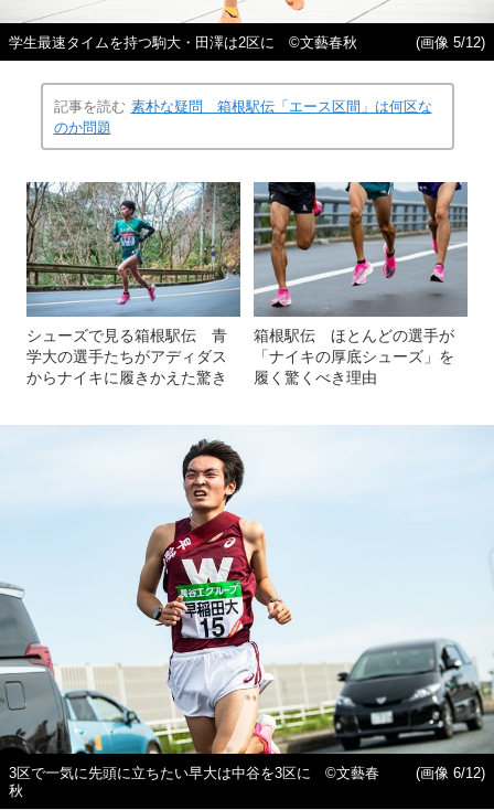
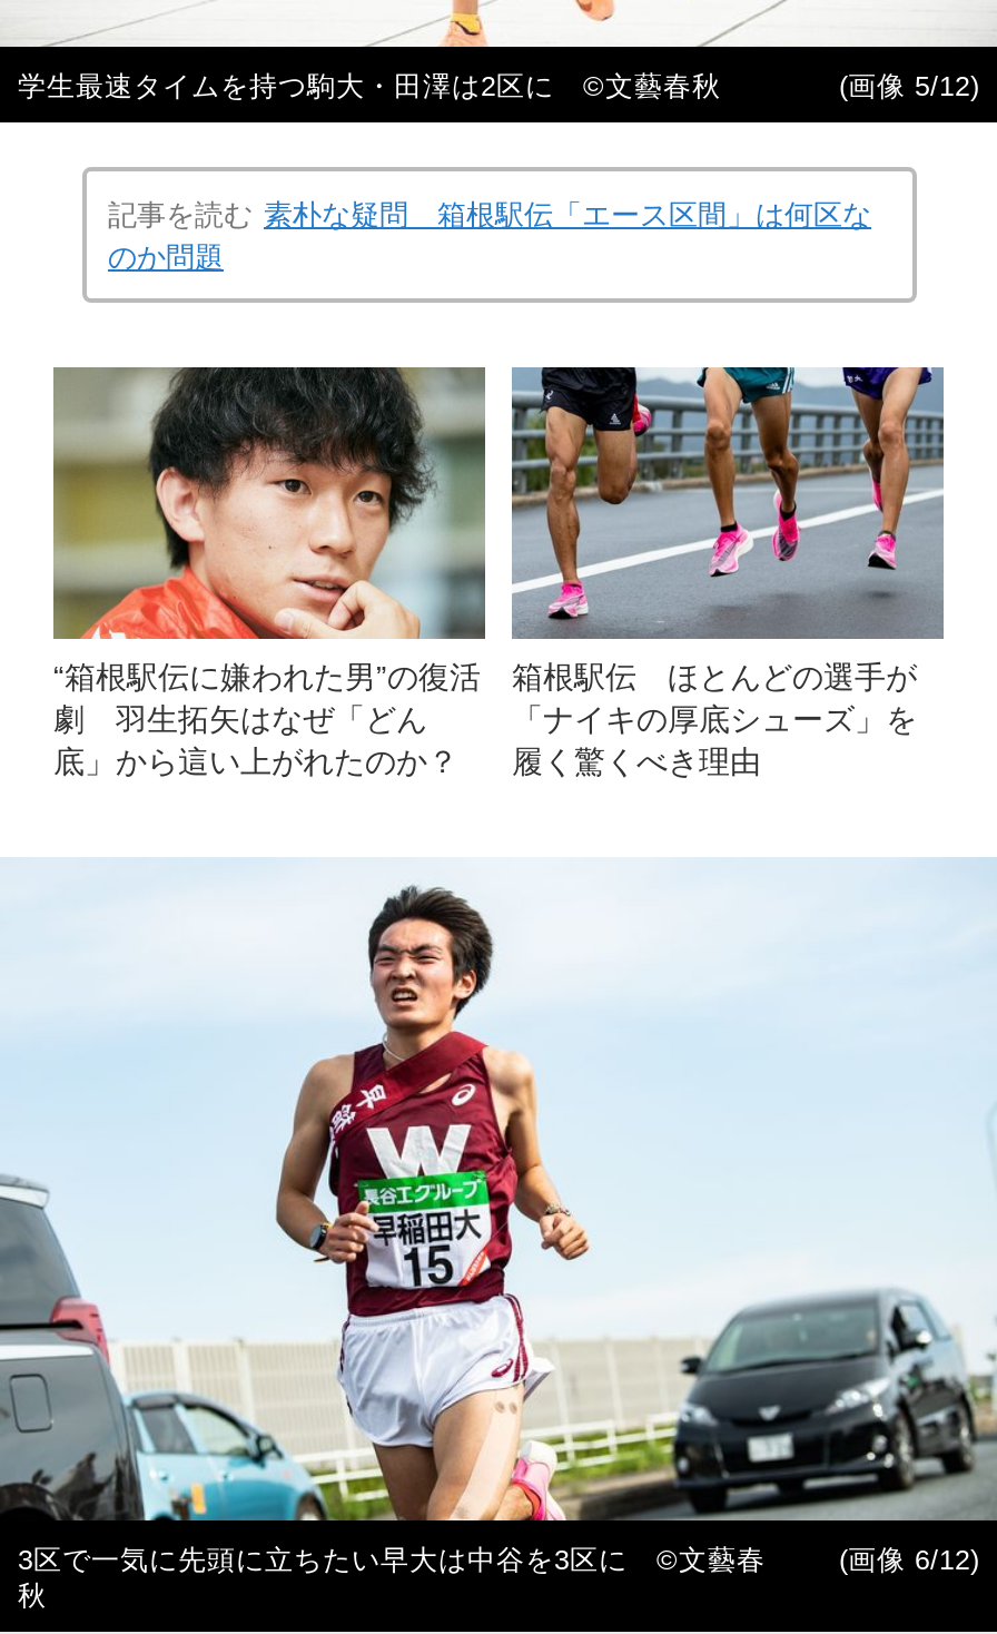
- [image]
- シューズで見る箱根駅伝 青
- 学大の選手たちがアディダス
- からナイキに履きかえた驚き
+ [image]
+ “箱根駅伝に嫌われた男”の復活
+ 劇 羽生拓矢はなぜ「どん
+ 底」から這い上がれたのか？
